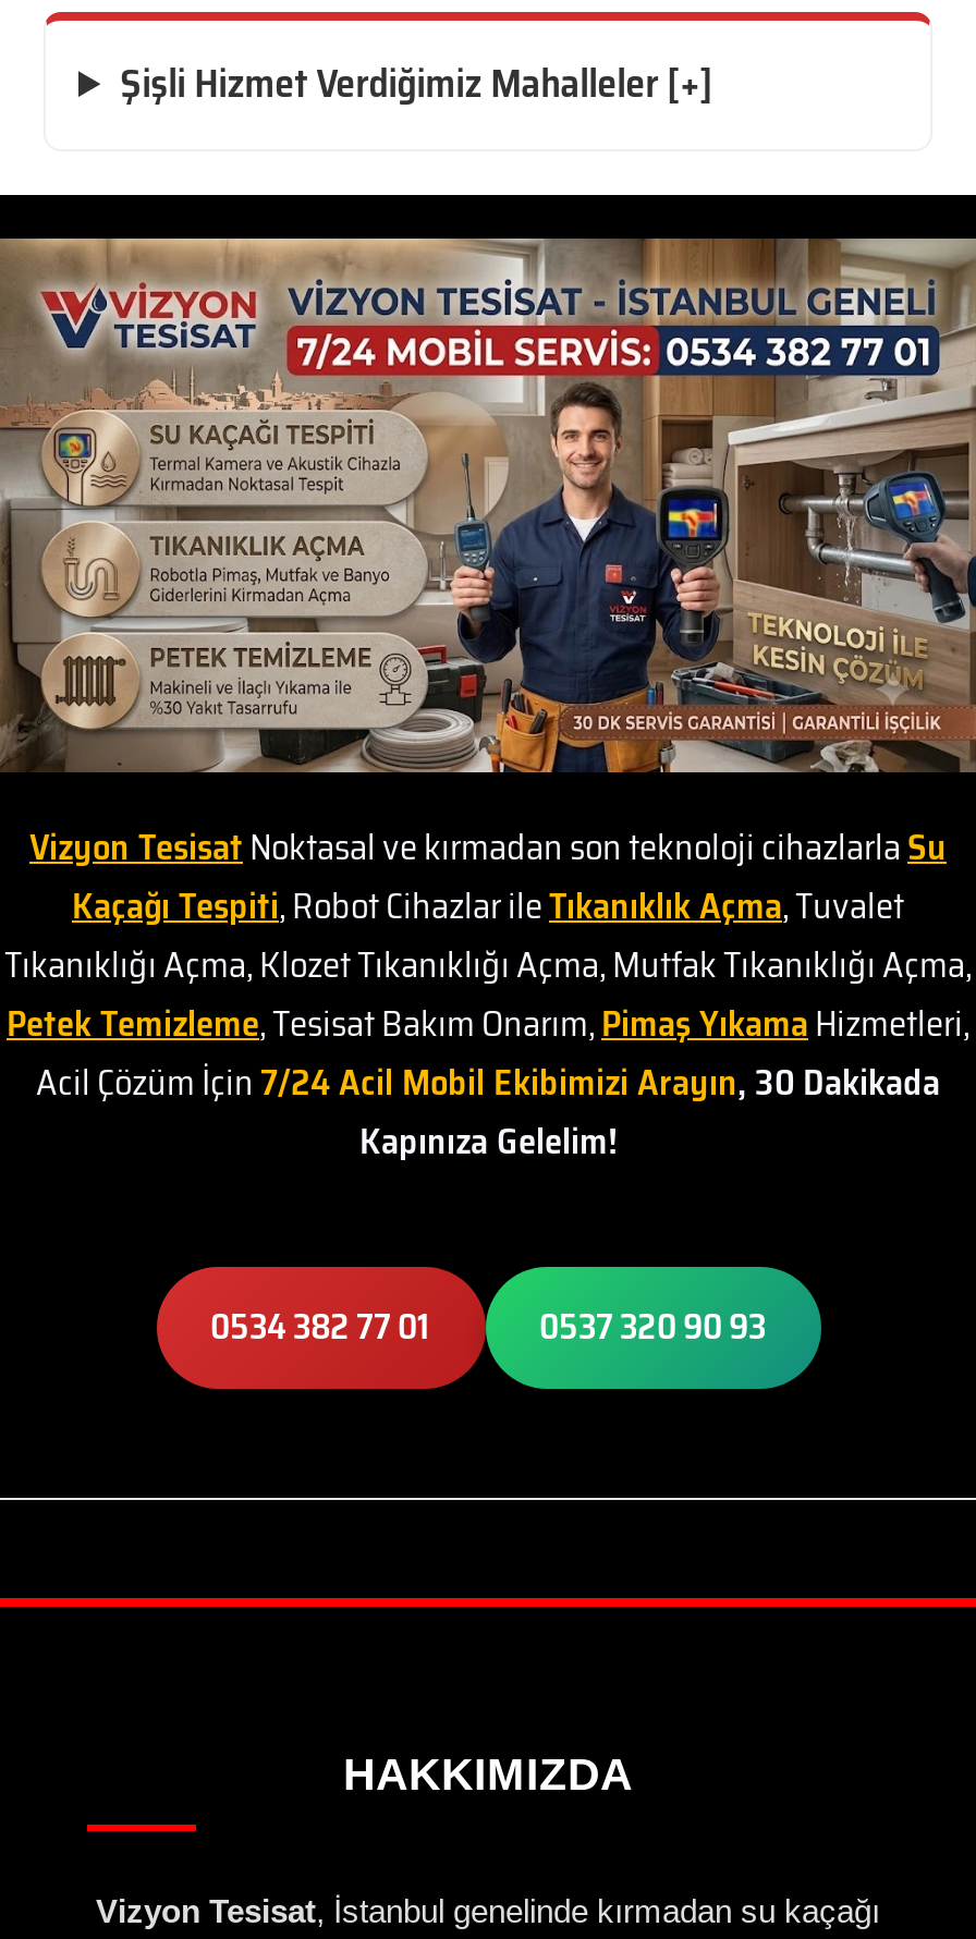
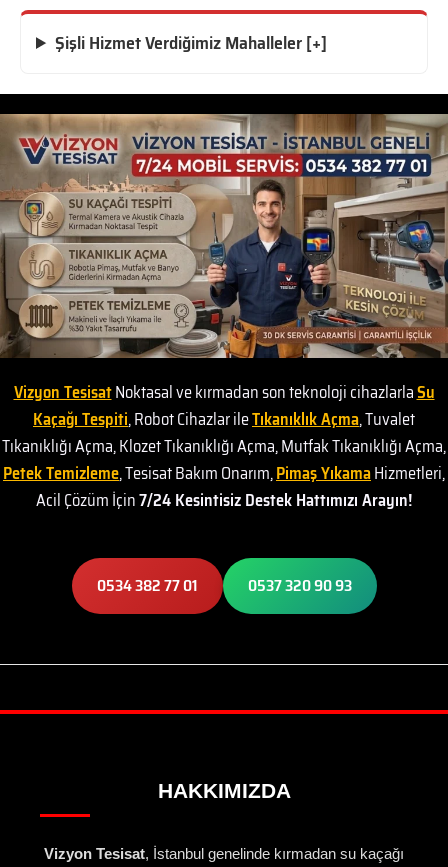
- Acil Çözüm İçin 7/24 Acil Mobil Ekibimizi Arayın, 30 Dakikada
- Kapınıza Gelelim!
+ Acil Çözüm İçin7/24 Kesintisiz Destek Hattımızı Arayın!
